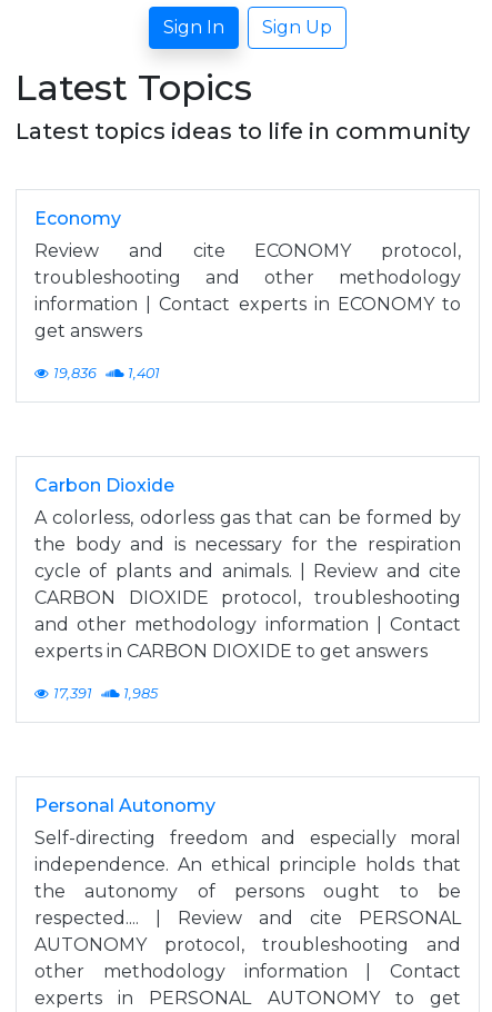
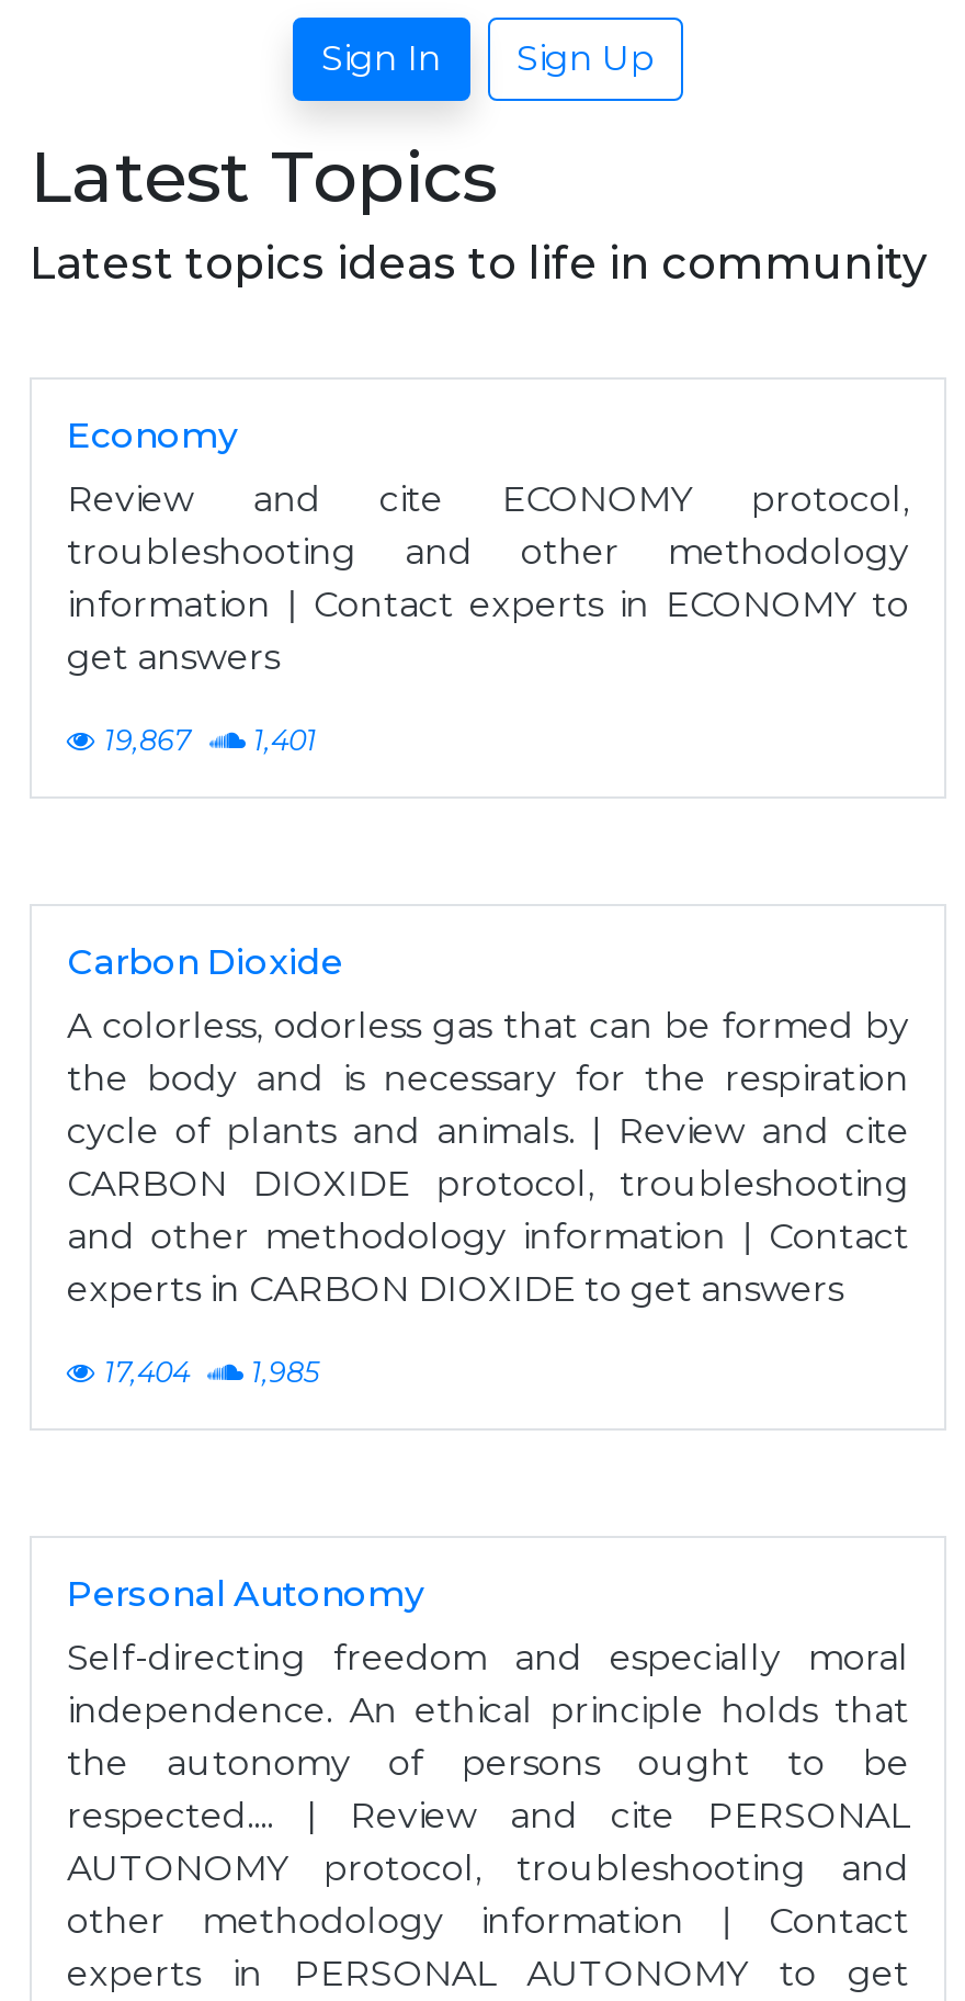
- 19,836 1,401
+ 19,867 1,401

- 17,391 1,985
+ 17,404 1,985
